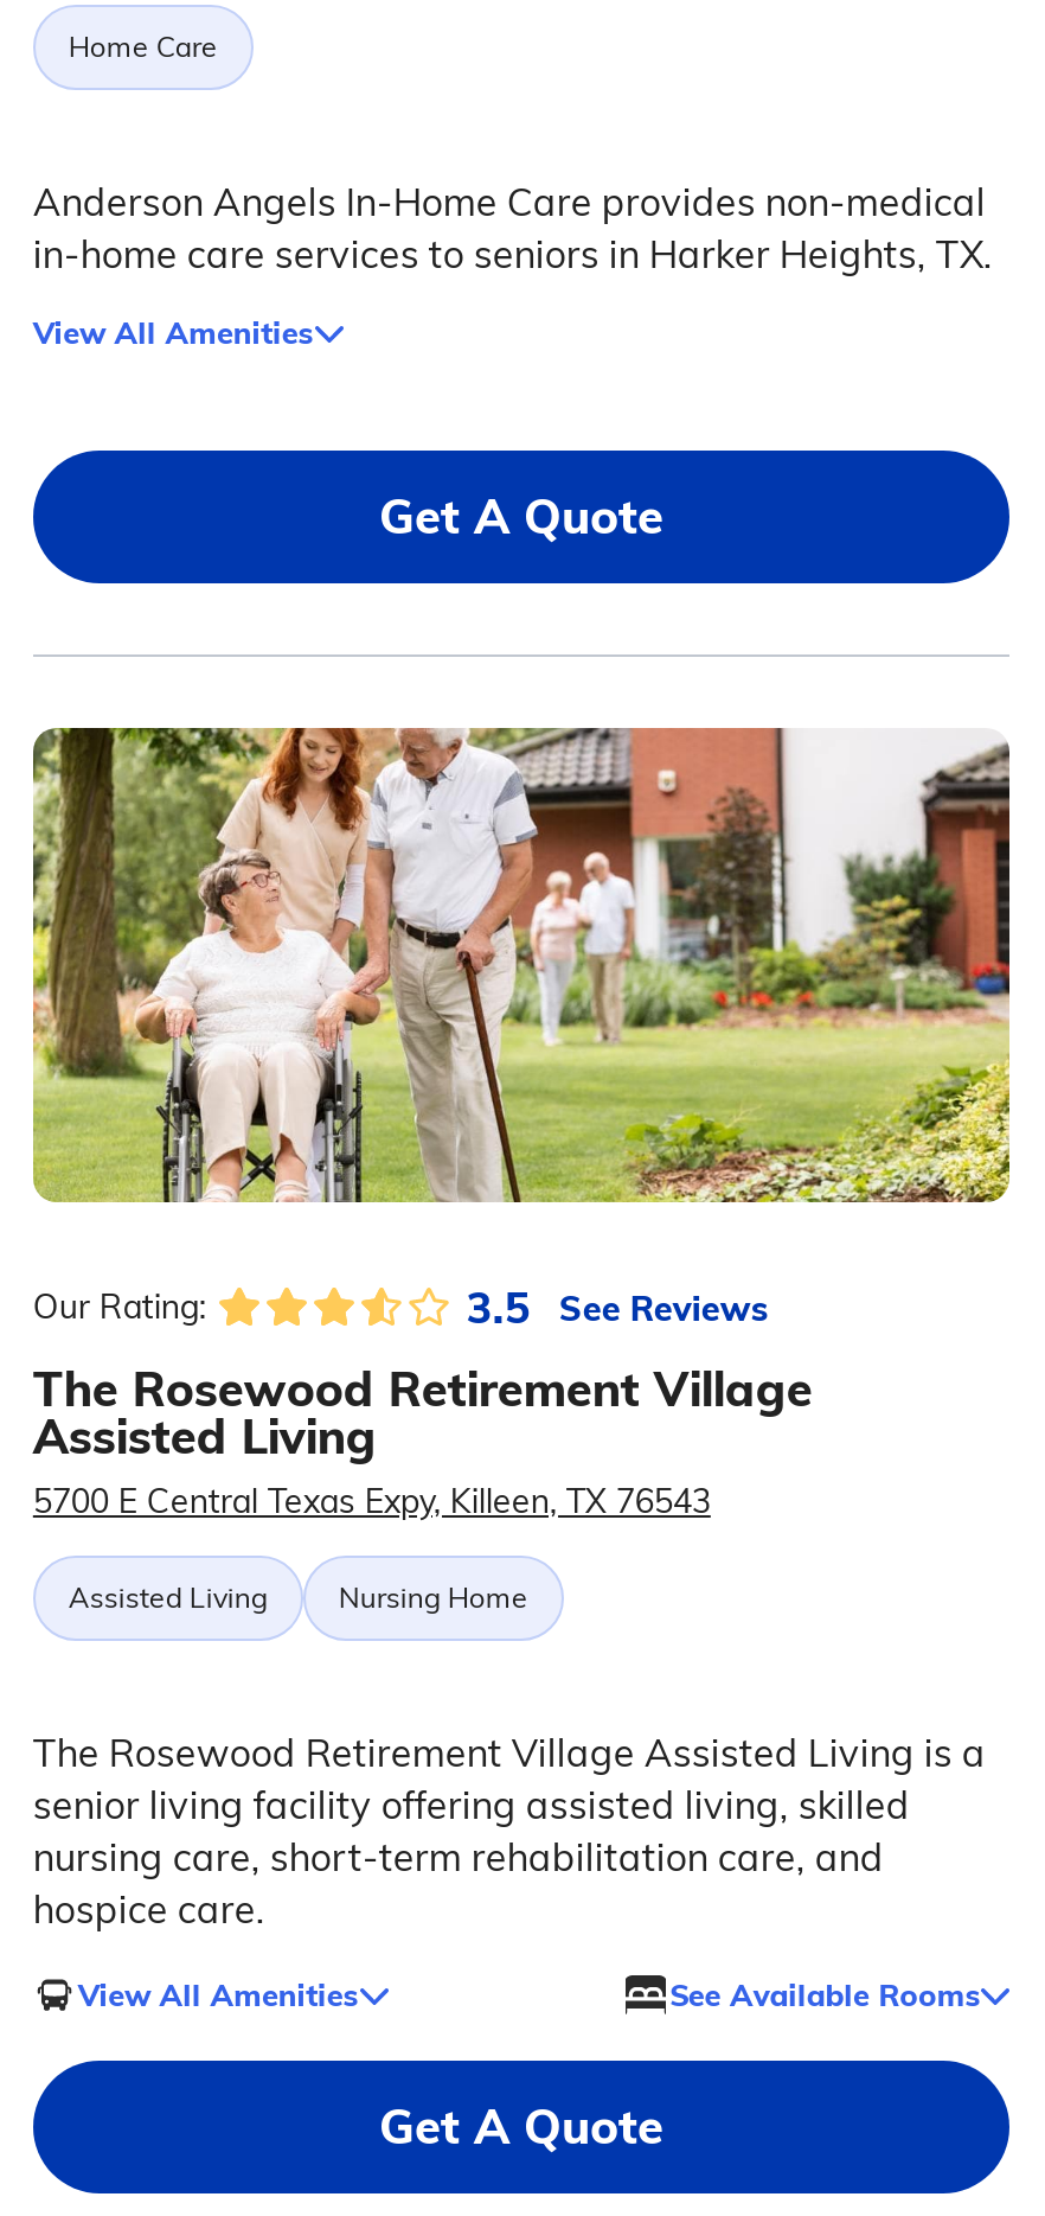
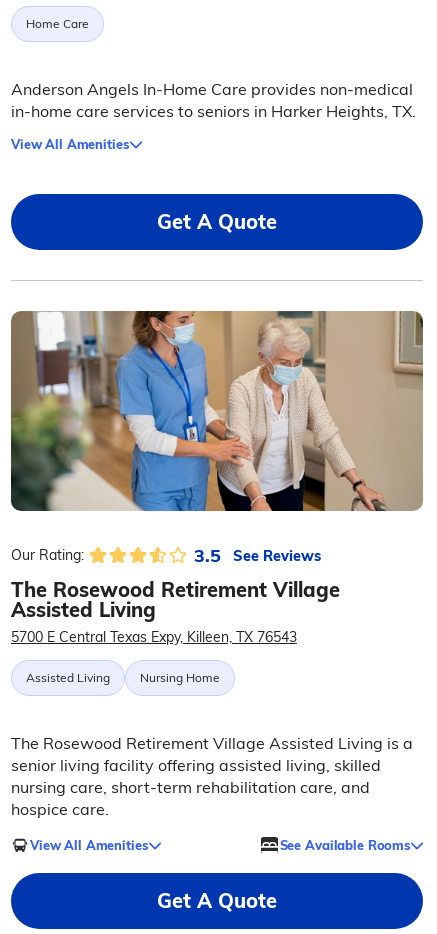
- [image]
+ [image]
